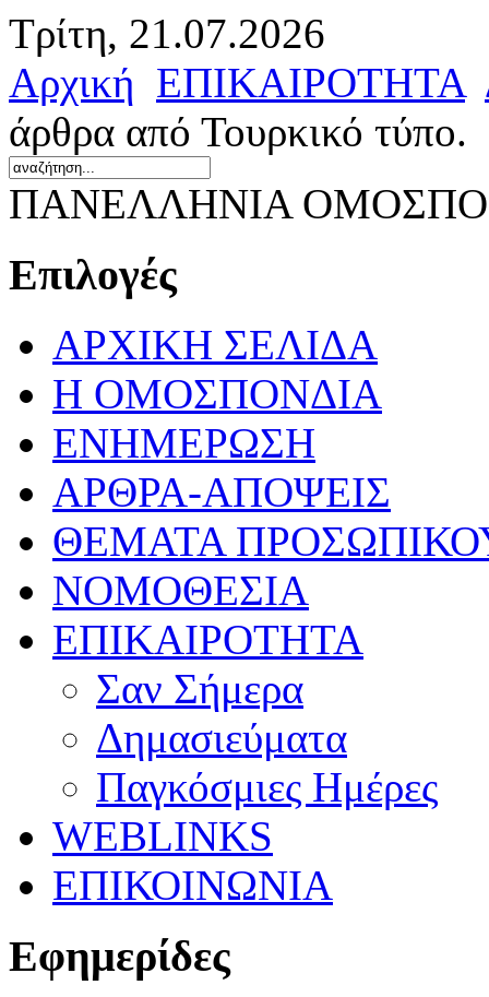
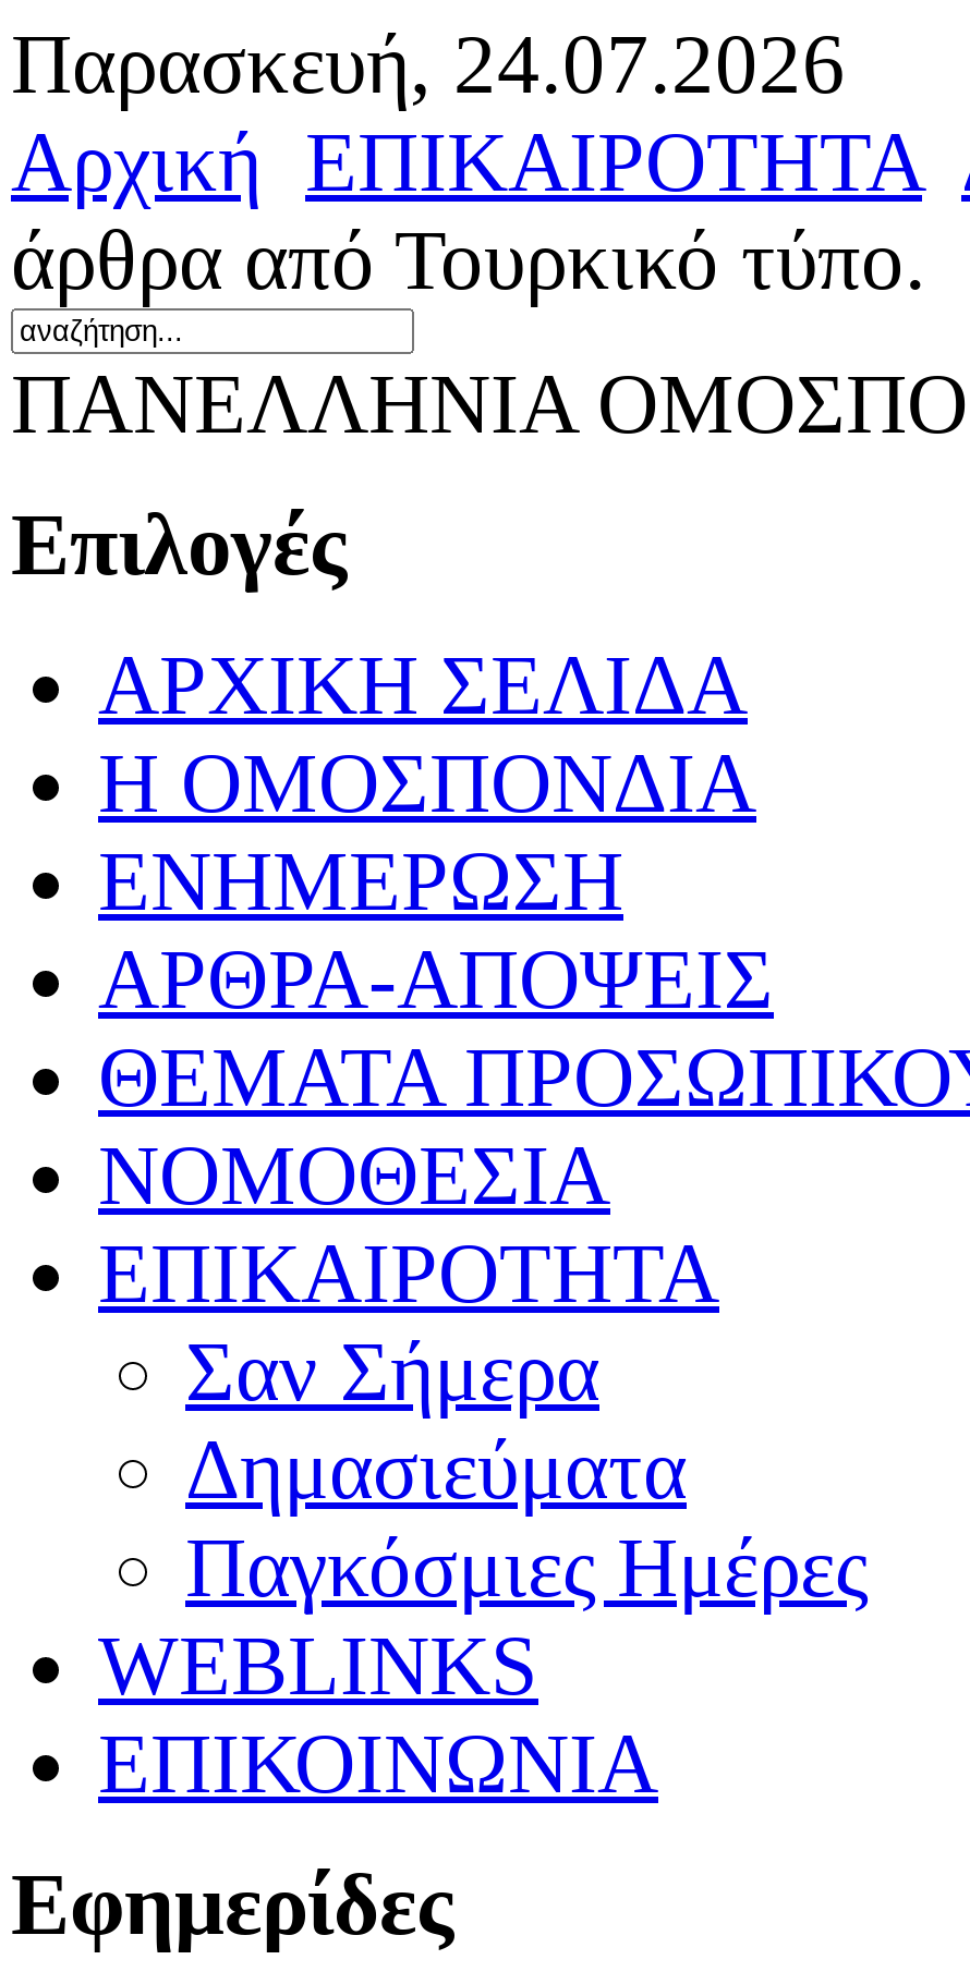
- Τρίτη, 21.07.2026
+ Παρασκευή, 24.07.2026
